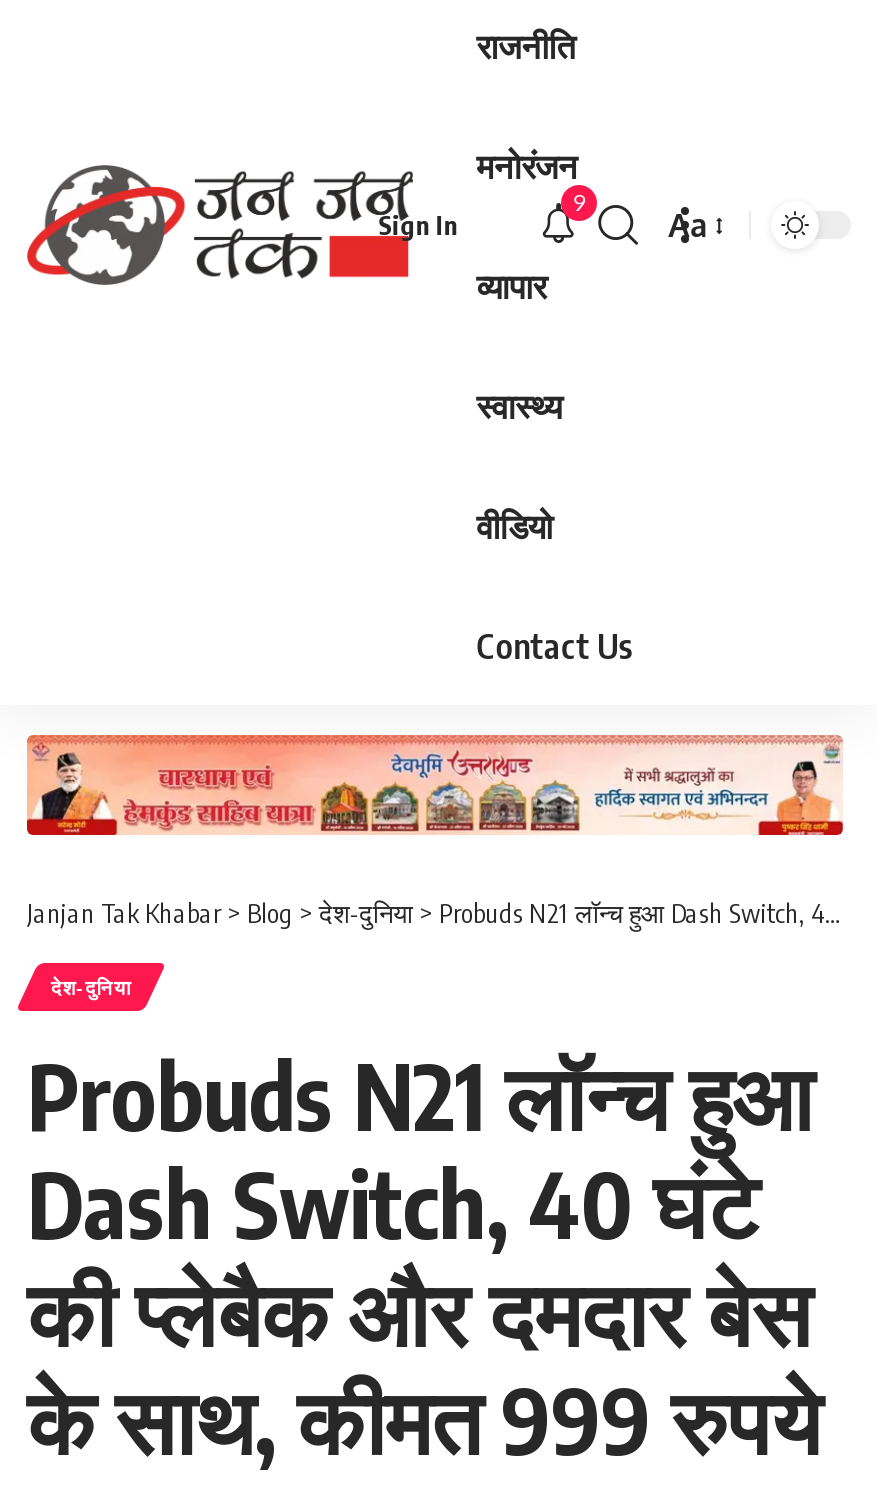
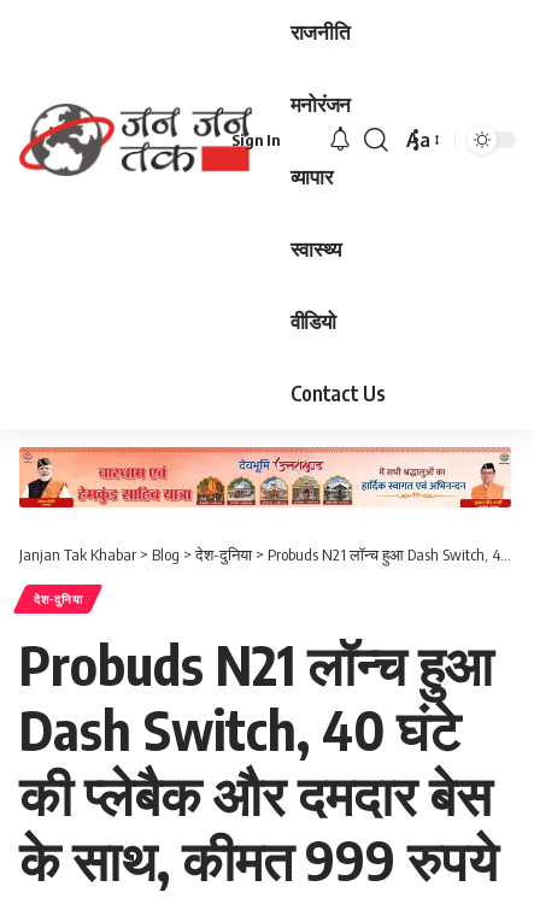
- 9
